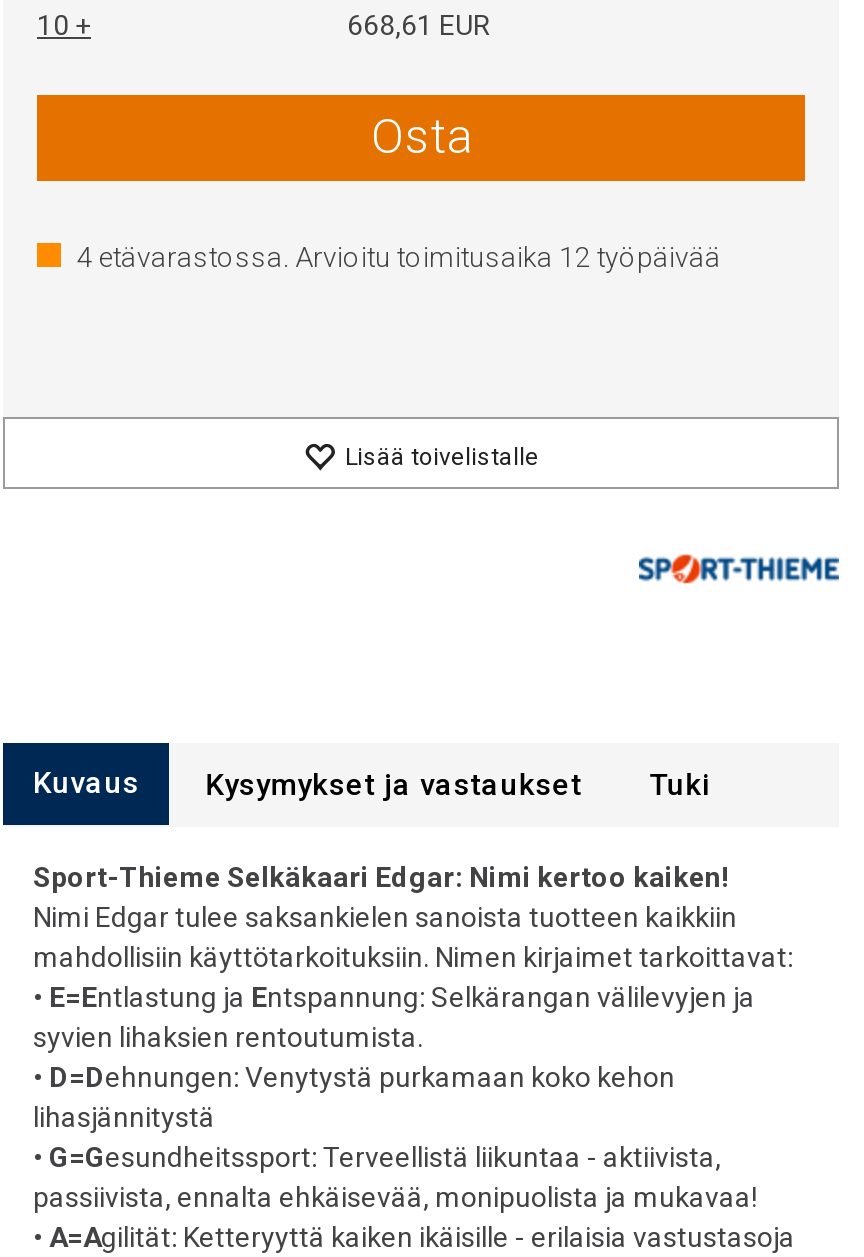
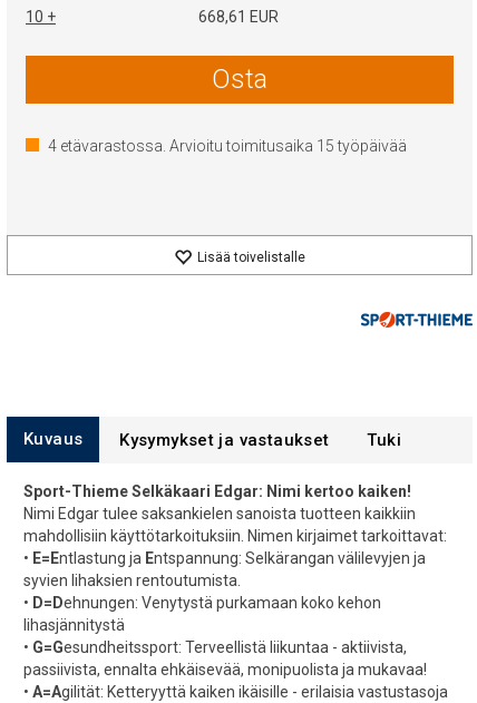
- 4 etävarastossa. Arvioitu toimitusaika 12 työpäivää
+ 4 etävarastossa. Arvioitu toimitusaika 15 työpäivää
